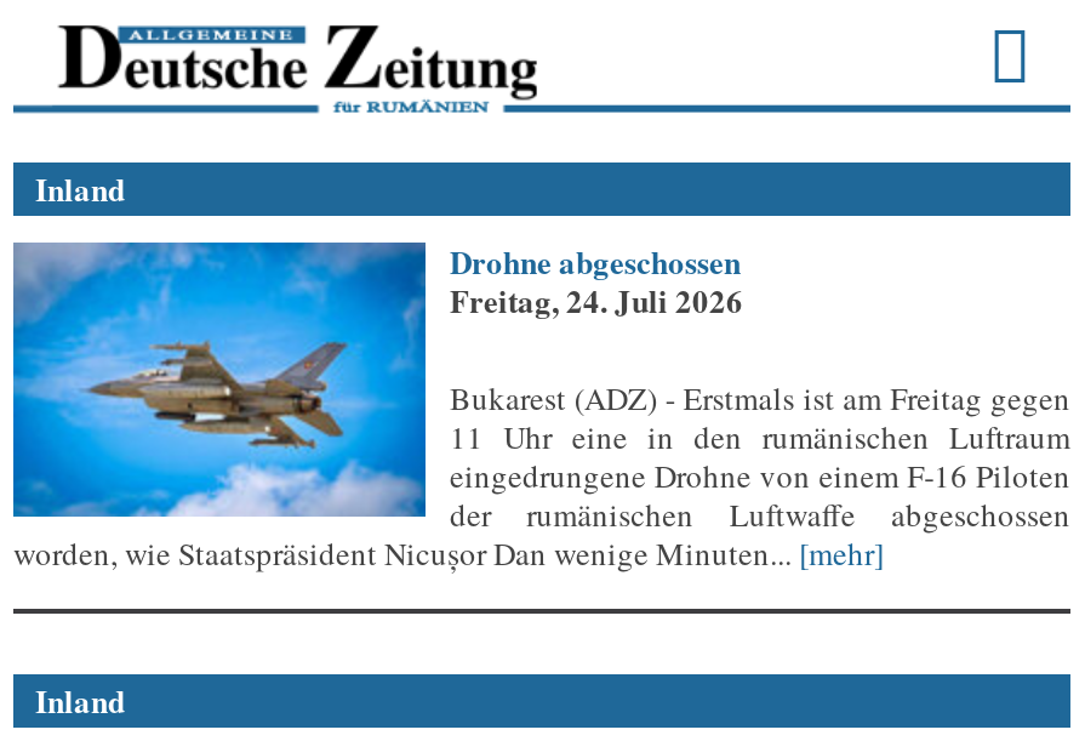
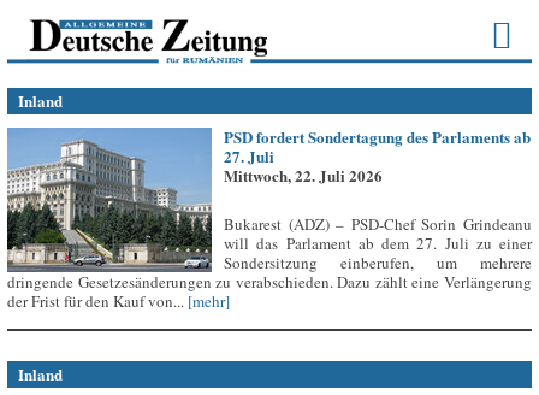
- [image]
- Bukarest (ADZ) - Erstmals ist am Freitag gegen
- 11 Uhr eine in den rumänischen Luftraum
- eingedrungene Drohne von einem F-16 Piloten
- der rumänischen Luftwaffe abgeschossen
- worden, wie Staatspräsident Nicușor Dan wenige Minuten... [mehr]
+ [image]
+ Bukarest (ADZ) – PSD-Chef Sorin Grindeanu
+ will das Parlament ab dem 27. Juli zu einer
+ Sondersitzung einberufen, um mehrere
+ dringende Gesetzesänderungen zu verabschieden. Dazu zählt eine Verlängerung
+ der Frist für den Kauf von... [mehr]

- Drohne abgeschossen
- Freitag, 24. Juli 2026
+ PSD fordert Sondertagung des Parlaments ab
+ 27. Juli
+ Mittwoch, 22. Juli 2026
